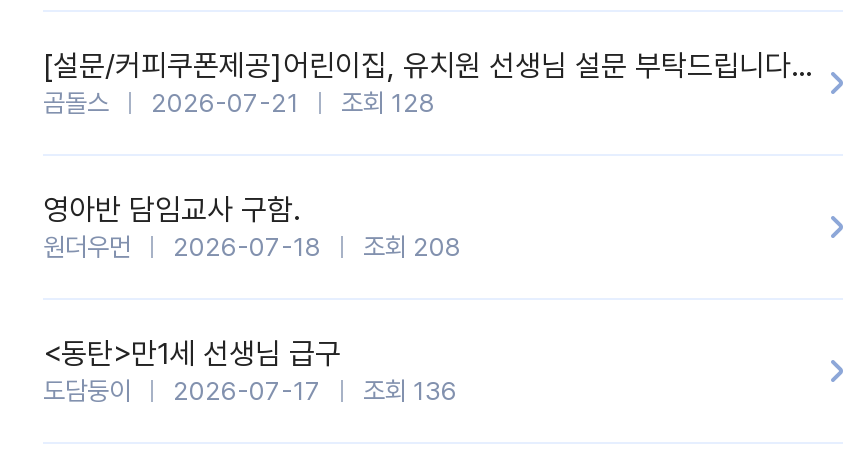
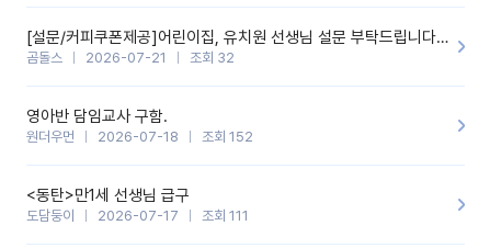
- 곰돌스 2026-07-21 조회 128
+ 곰돌스 2026-07-21 조회 32

- 원더우먼 2026-07-18 조회 208
+ 원더우먼 2026-07-18 조회 152

- 도담둥이 2026-07-17 조회 136
+ 도담둥이 2026-07-17 조회 111
